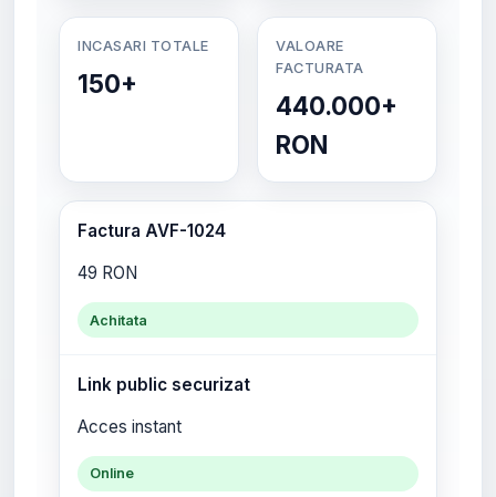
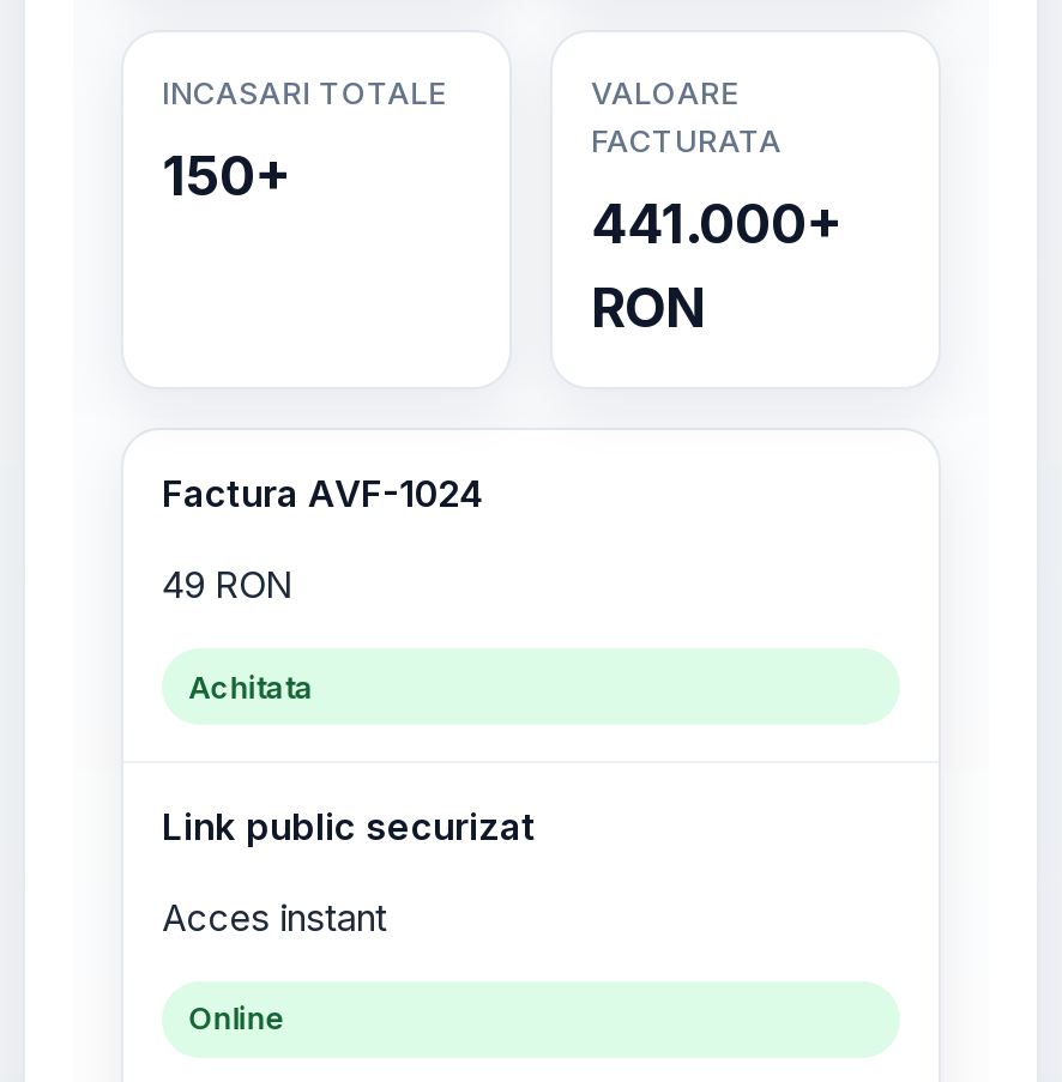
- 440.000+
+ 441.000+
